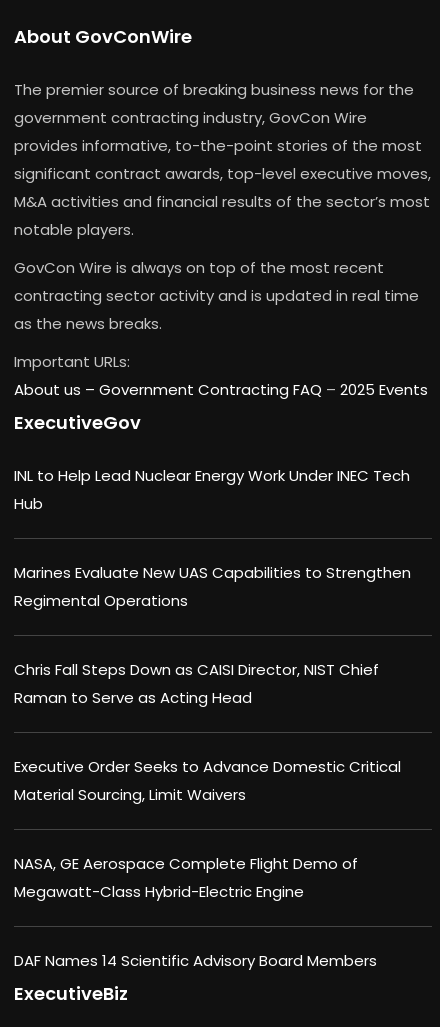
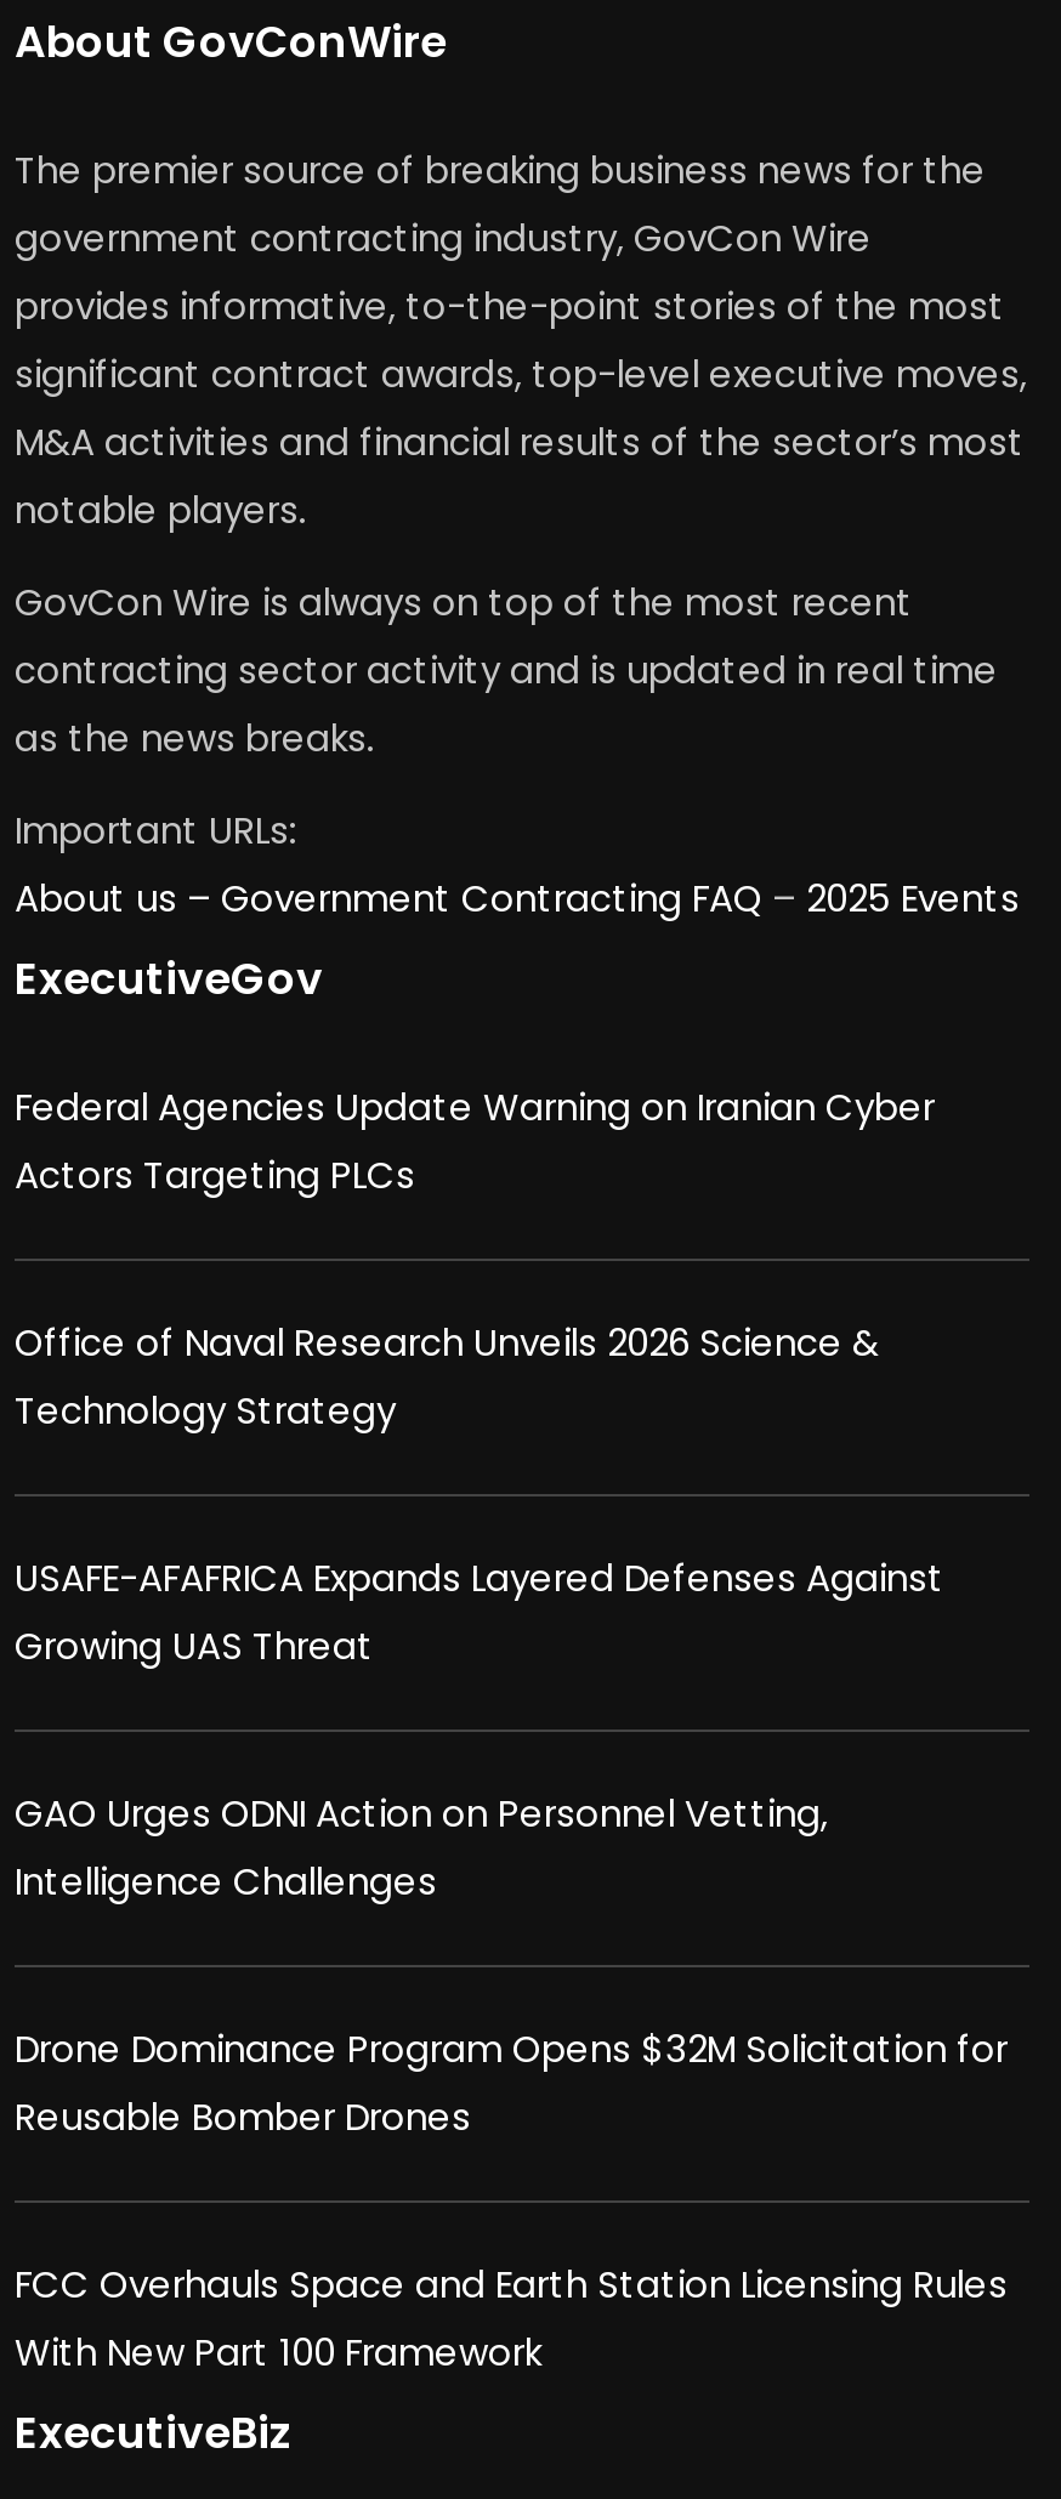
- INL to Help Lead Nuclear Energy Work Under INEC Tech
- Hub
+ Federal Agencies Update Warning on Iranian Cyber
+ Actors Targeting PLCs

- Marines Evaluate New UAS Capabilities to Strengthen
- Regimental Operations
+ Office of Naval Research Unveils 2026 Science &
+ Technology Strategy

- Chris Fall Steps Down as CAISI Director, NIST Chief
- Raman to Serve as Acting Head
+ USAFE-AFAFRICA Expands Layered Defenses Against
+ Growing UAS Threat

- Executive Order Seeks to Advance Domestic Critical
- Material Sourcing, Limit Waivers
+ GAO Urges ODNI Action on Personnel Vetting,
+ Intelligence Challenges

- NASA, GE Aerospace Complete Flight Demo of
- Megawatt-Class Hybrid-Electric Engine
+ Drone Dominance Program Opens $32M Solicitation for
+ Reusable Bomber Drones

- DAF Names 14 Scientific Advisory Board Members
+ FCC Overhauls Space and Earth Station Licensing Rules
+ With New Part 100 Framework
